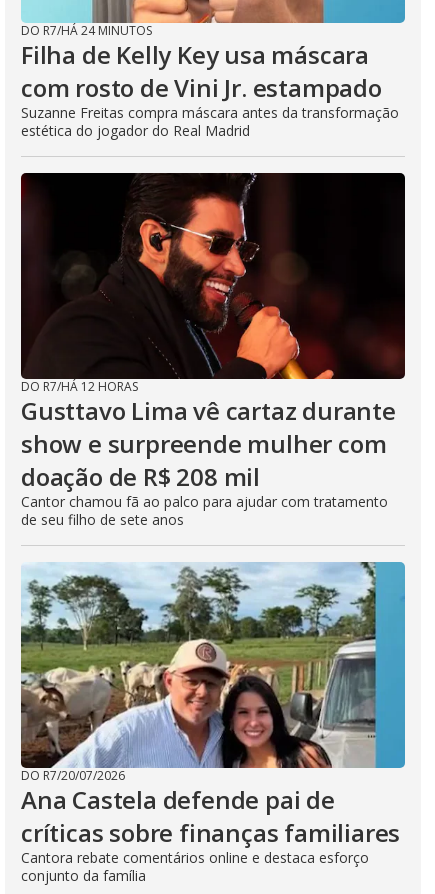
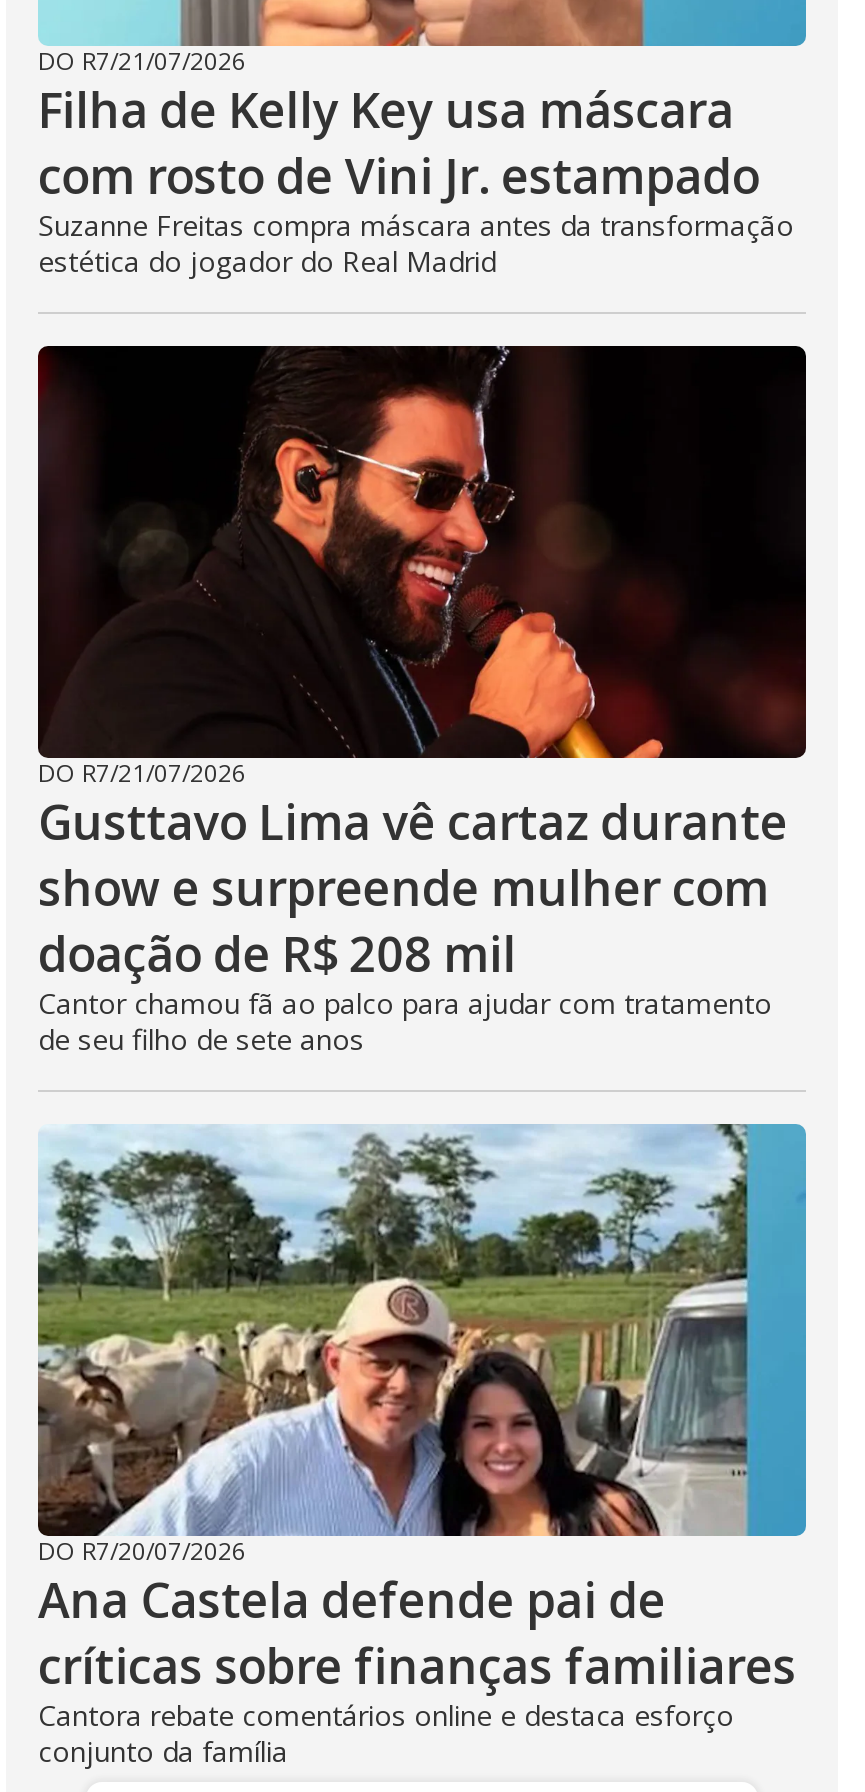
- DO R7/HÁ 24 MINUTOS
+ DO R7/21/07/2026

- DO R7/HÁ 12 HORAS
+ DO R7/21/07/2026
